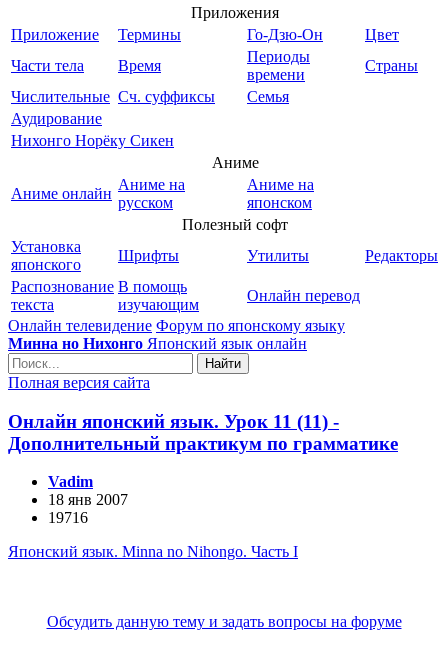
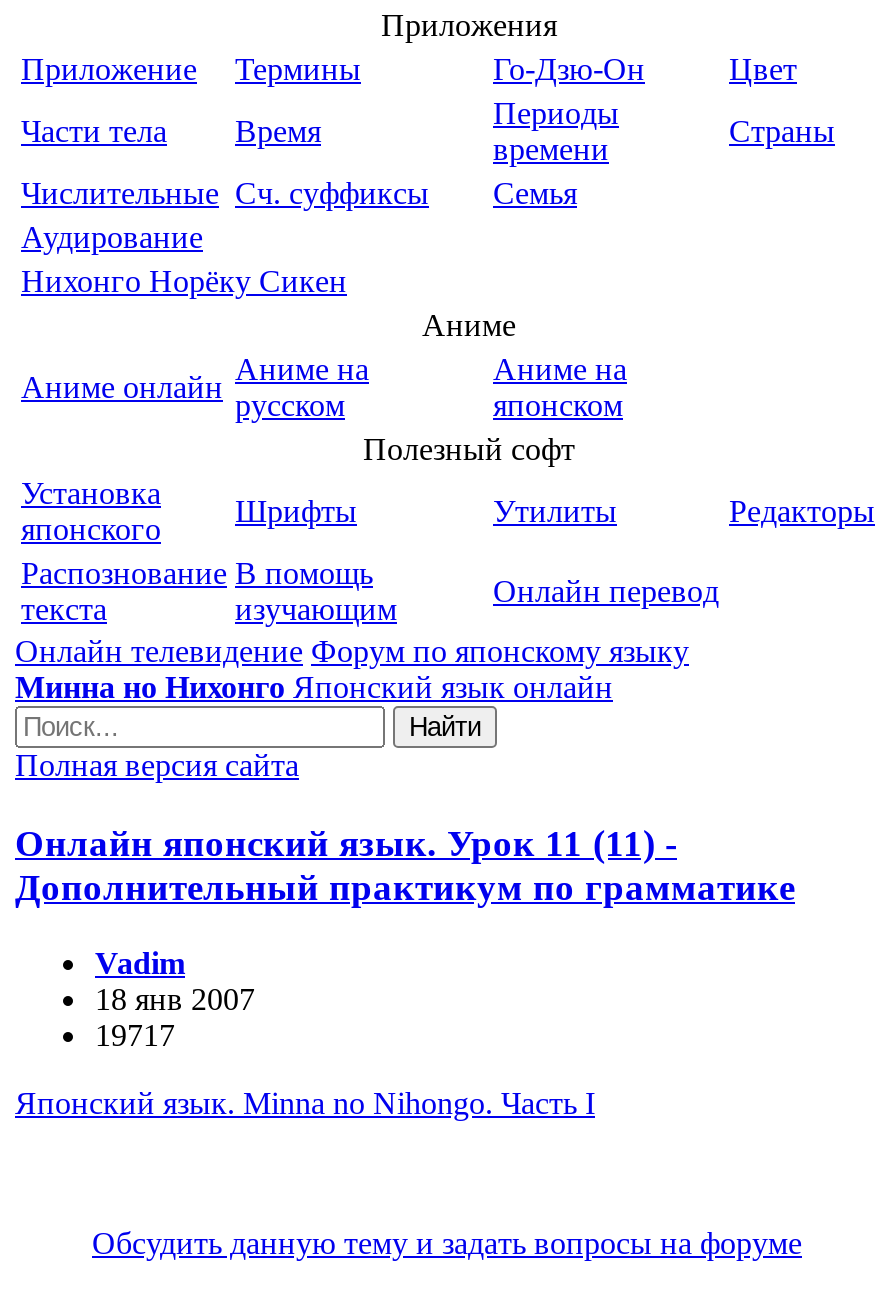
- 19716
+ 19717
